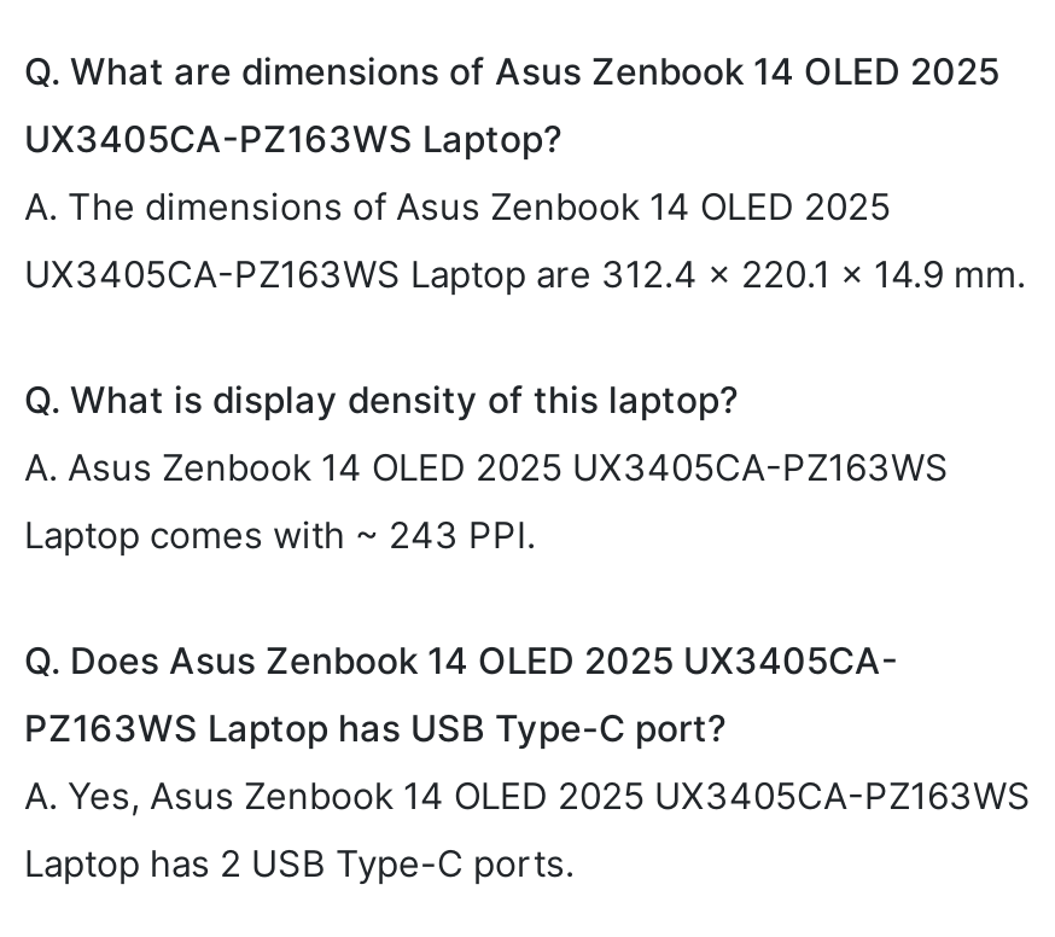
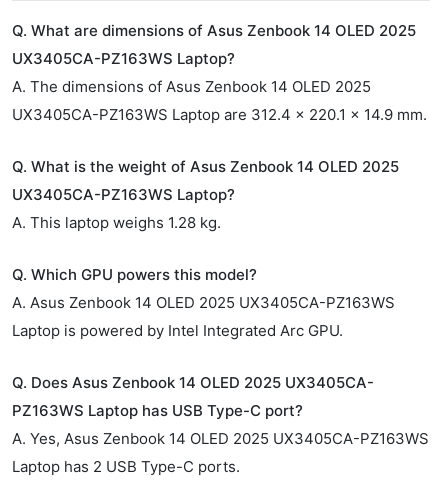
- Q. What is display density of this laptop?
+ Q. What is the weight of Asus Zenbook 14 OLED 2025
+ UX3405CA-PZ163WS Laptop?
+ A. This laptop weighs 1.28 kg.
+ Q. Which GPU powers this model?

- Laptop comes with ~ 243 PPI.
+ Laptop is powered by Intel Integrated Arc GPU.
